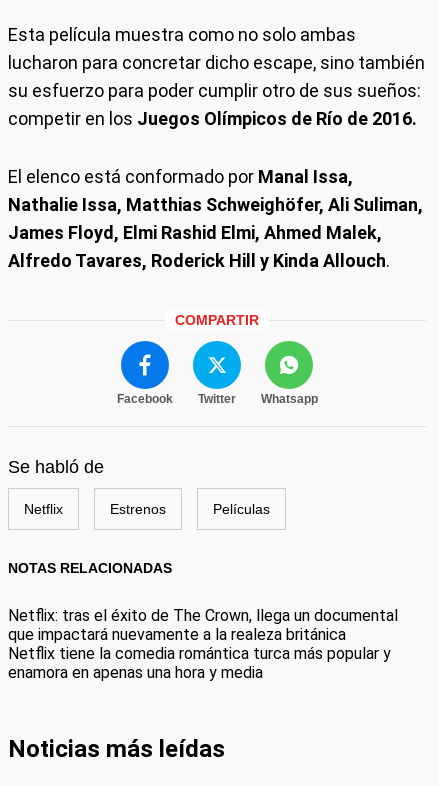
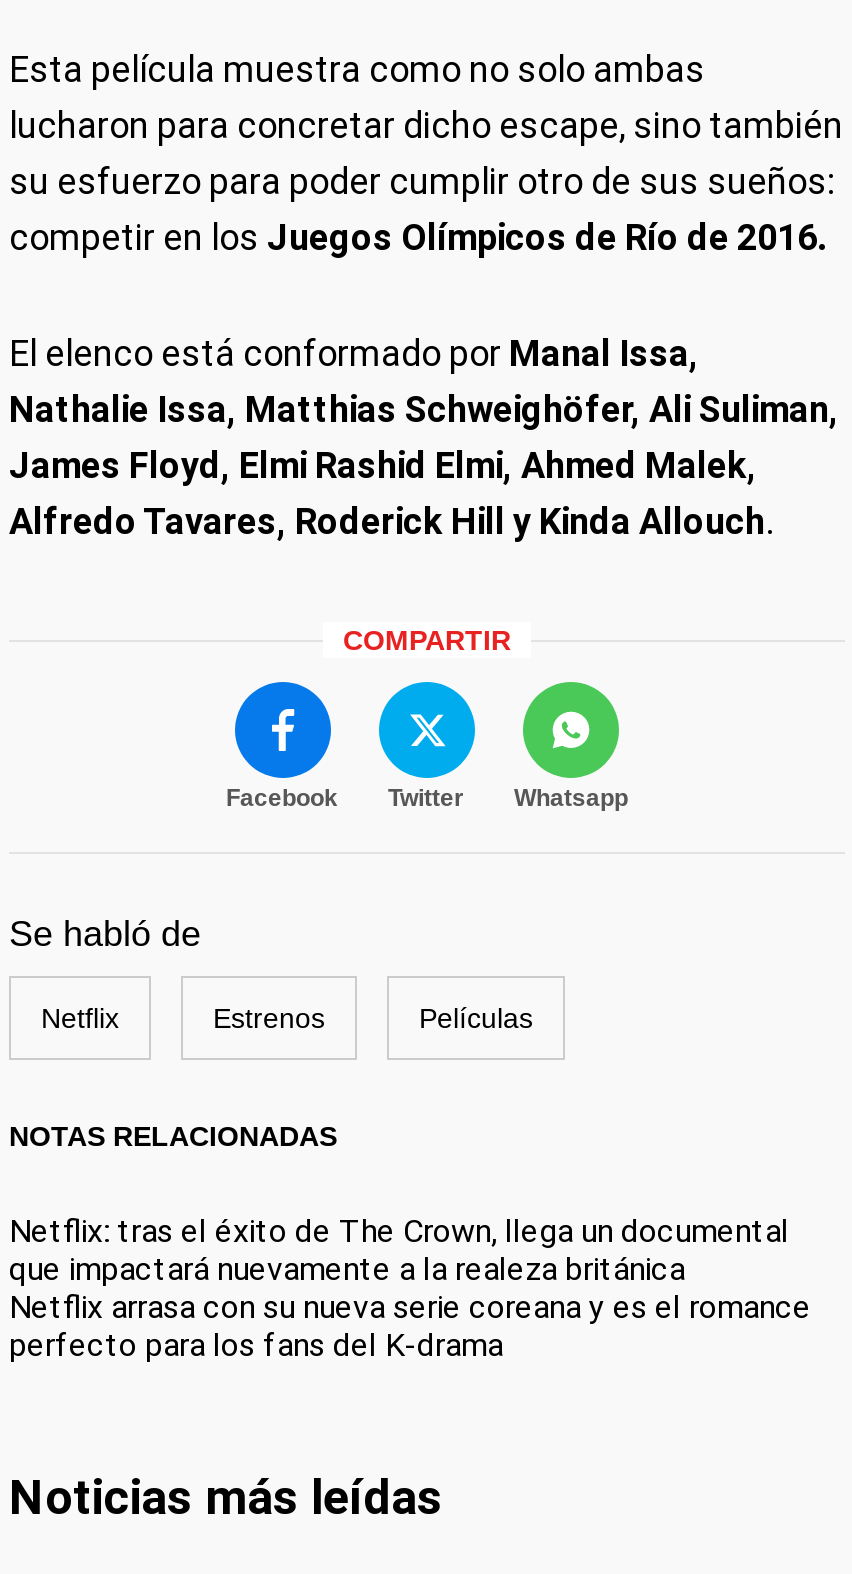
- Netflix tiene la comedia romántica turca más popular y
- enamora en apenas una hora y media
+ Netflix arrasa con su nueva serie coreana y es el romance
+ perfecto para los fans del K-drama
